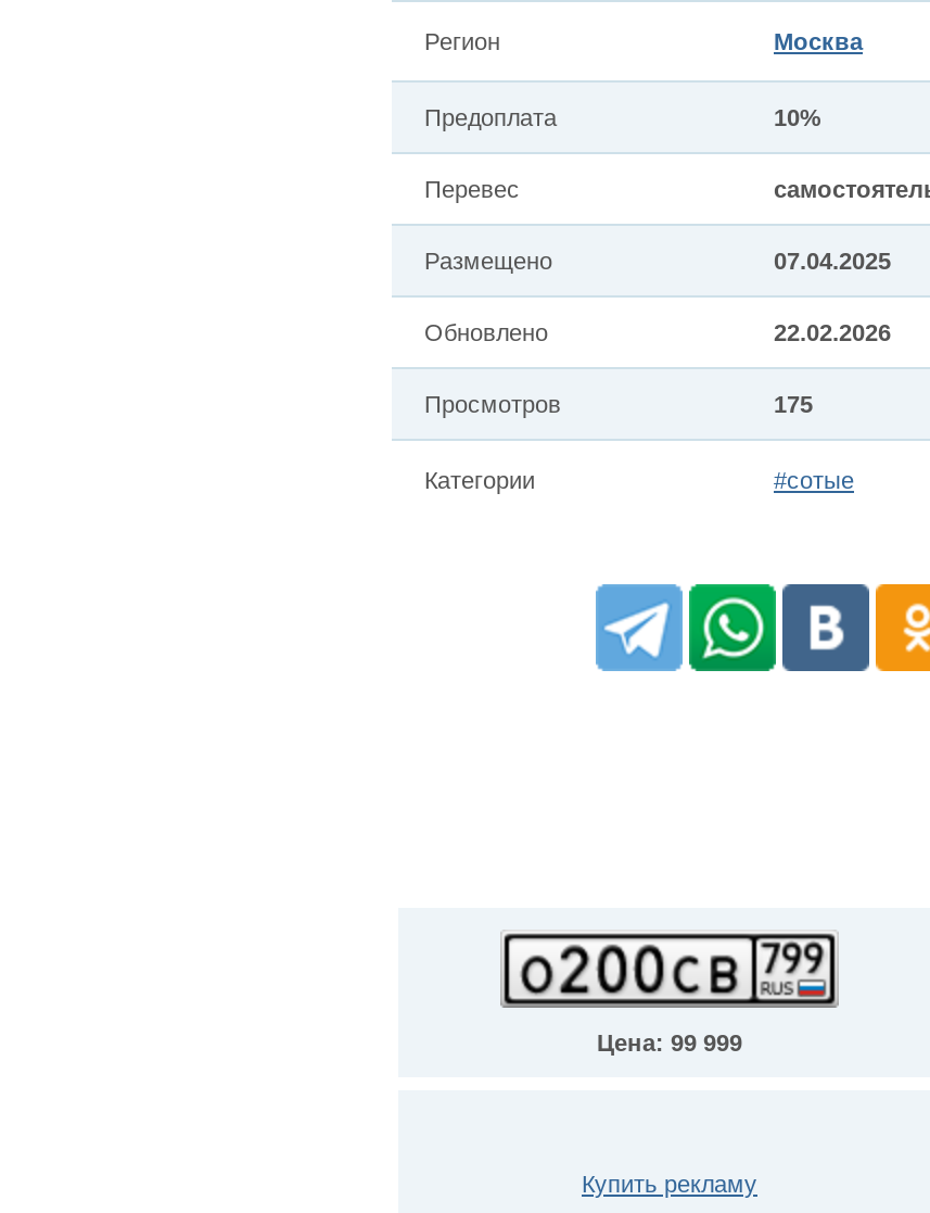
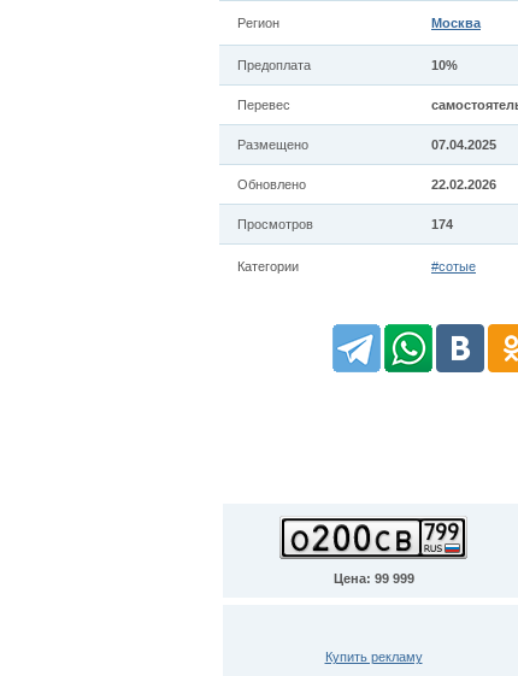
- 175
+ 174
